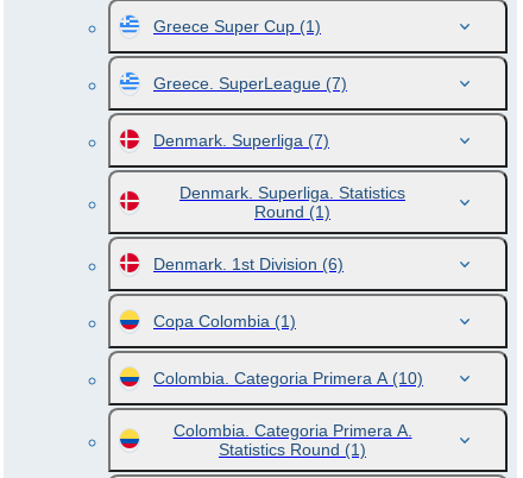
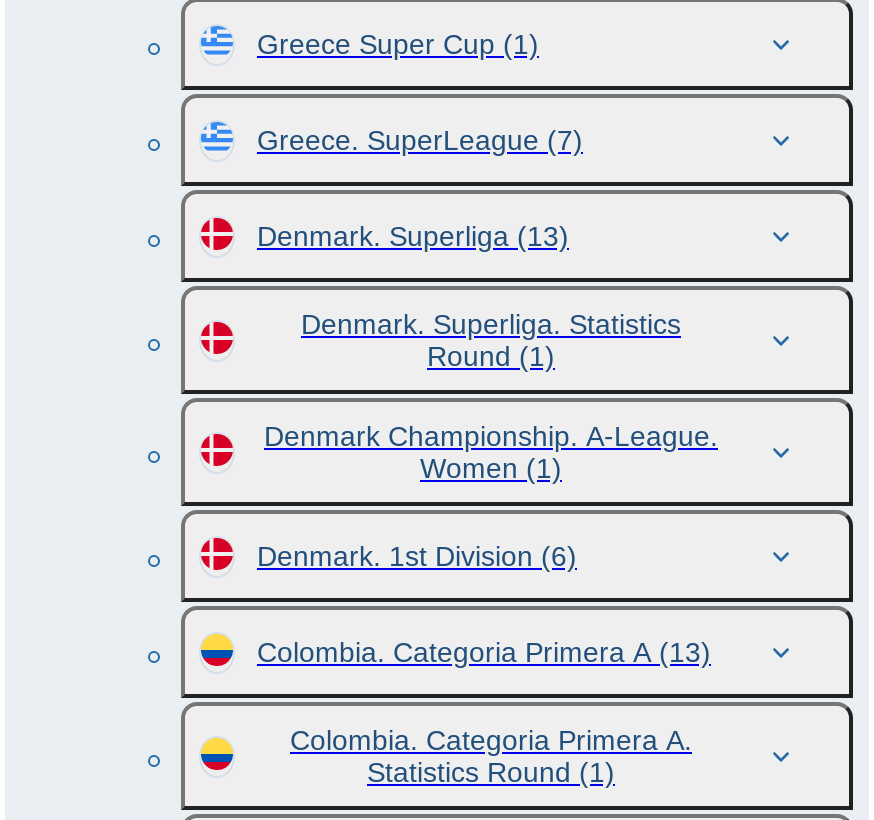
- Denmark. Superliga (7)
+ Denmark. Superliga (13)

+ Denmark Championship. A-League.
+ Women (1)

moved down: Denmark. 1st Division (6)

- Copa Colombia (1)
- Colombia. Categoria Primera A (10)
+ Colombia. Categoria Primera A (13)
